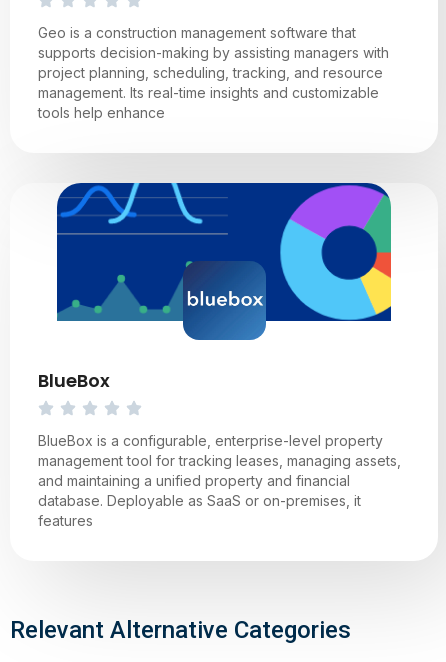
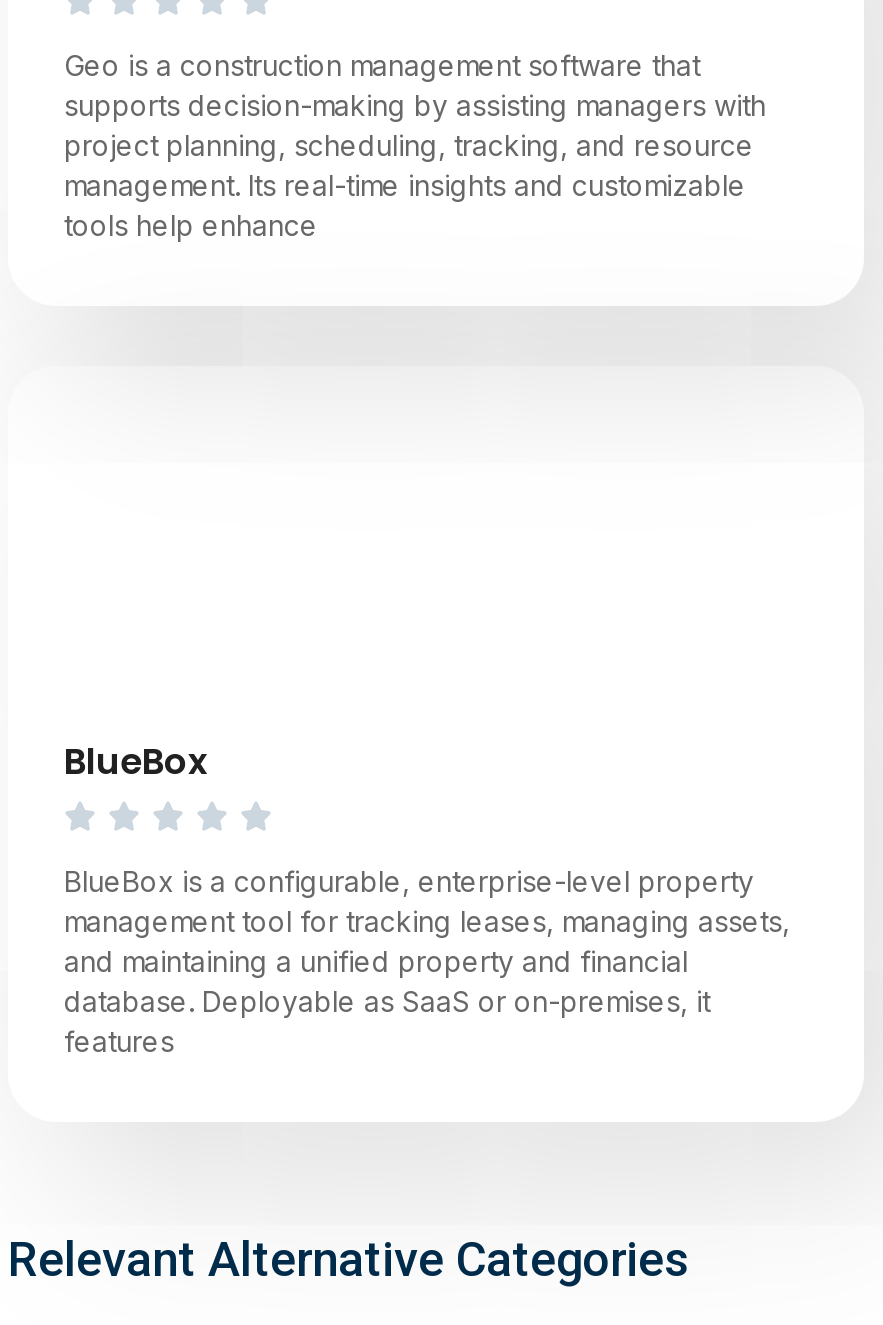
- [image]
